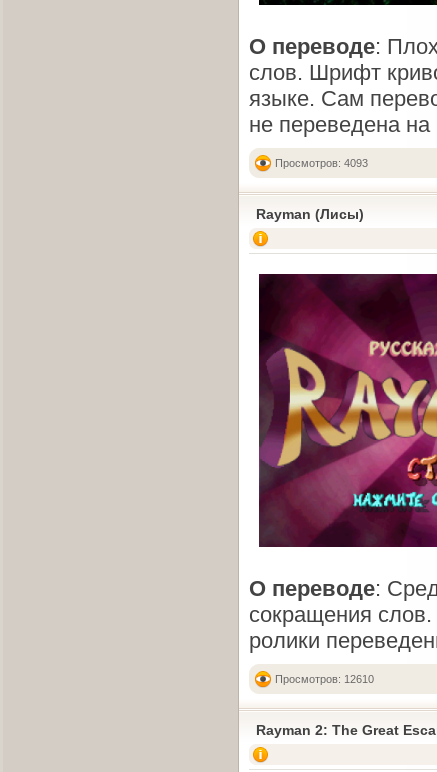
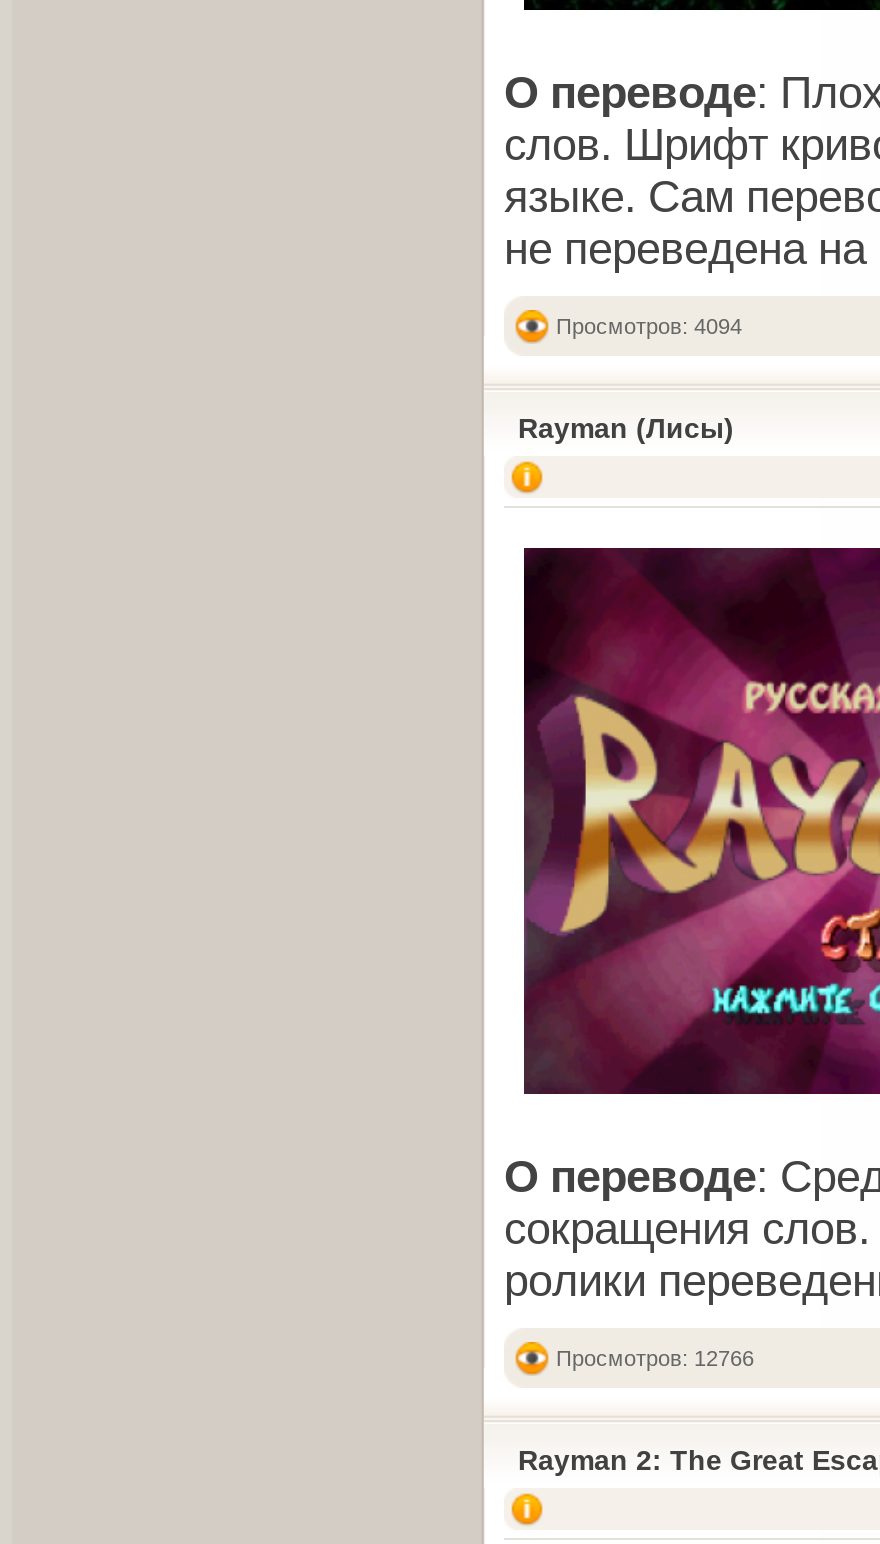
- Просмотров: 4093
+ Просмотров: 4094

- Просмотров: 12610
+ Просмотров: 12766
